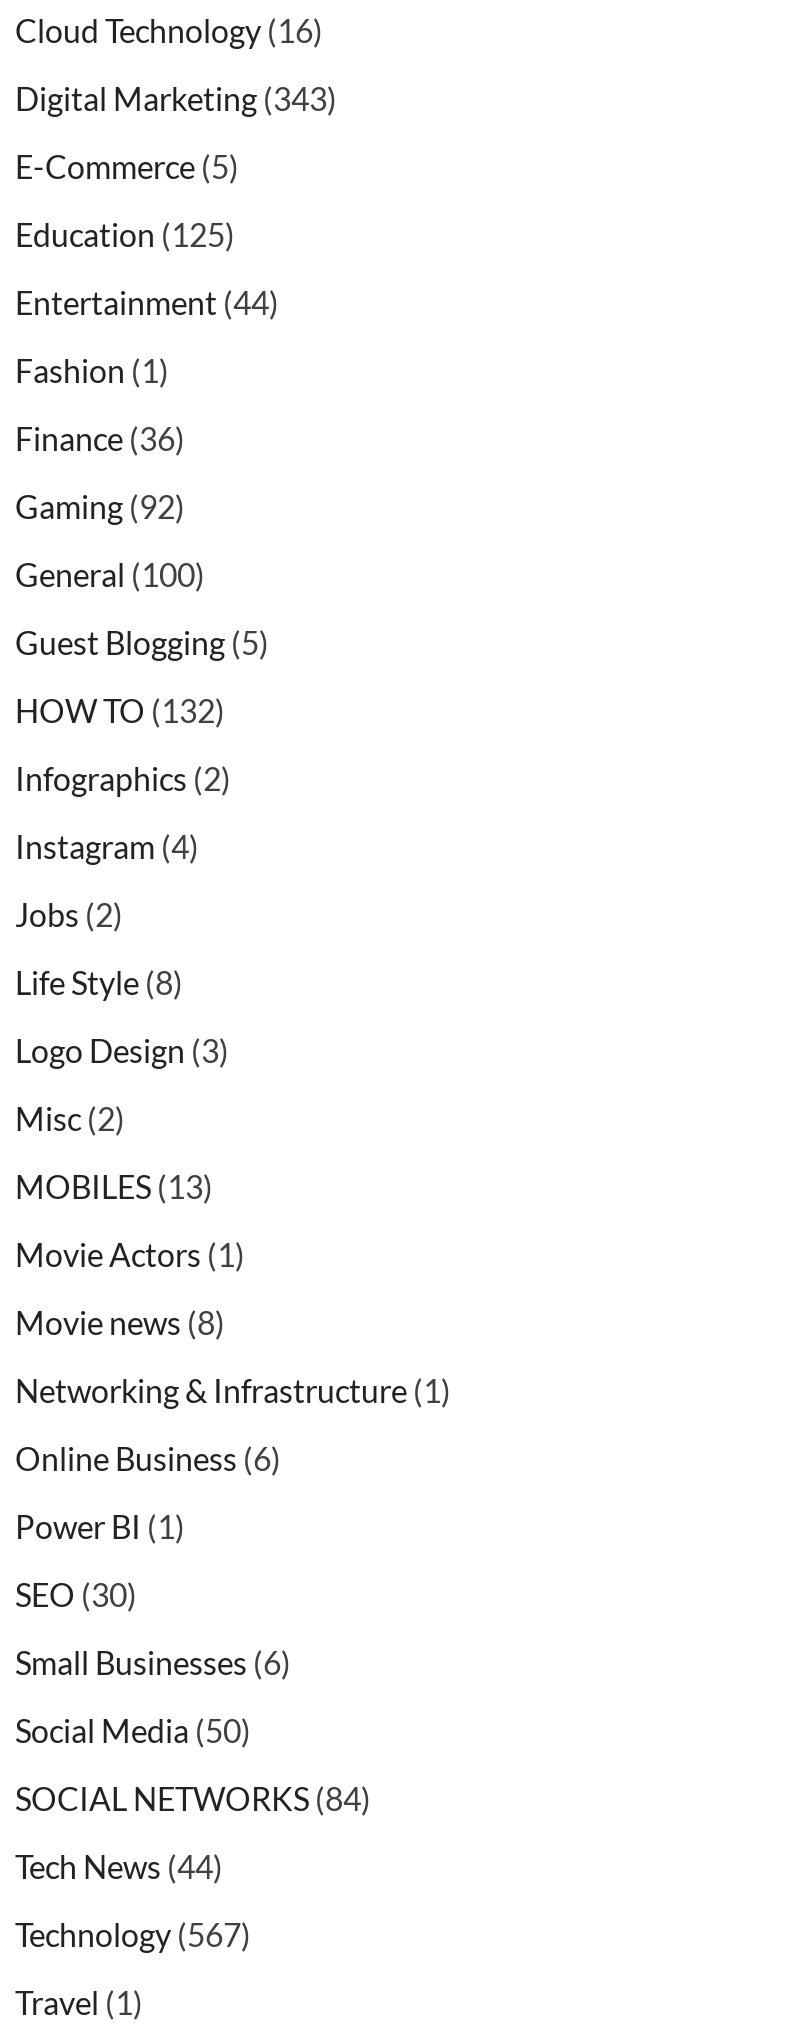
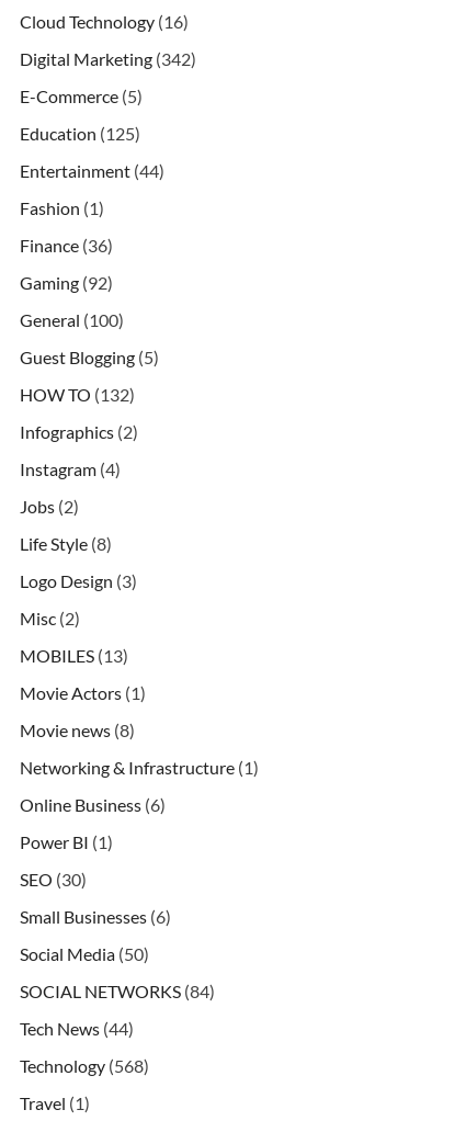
- Digital Marketing (343)
+ Digital Marketing (342)

- Technology (567)
+ Technology (568)
